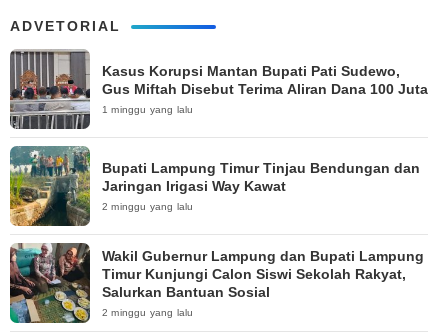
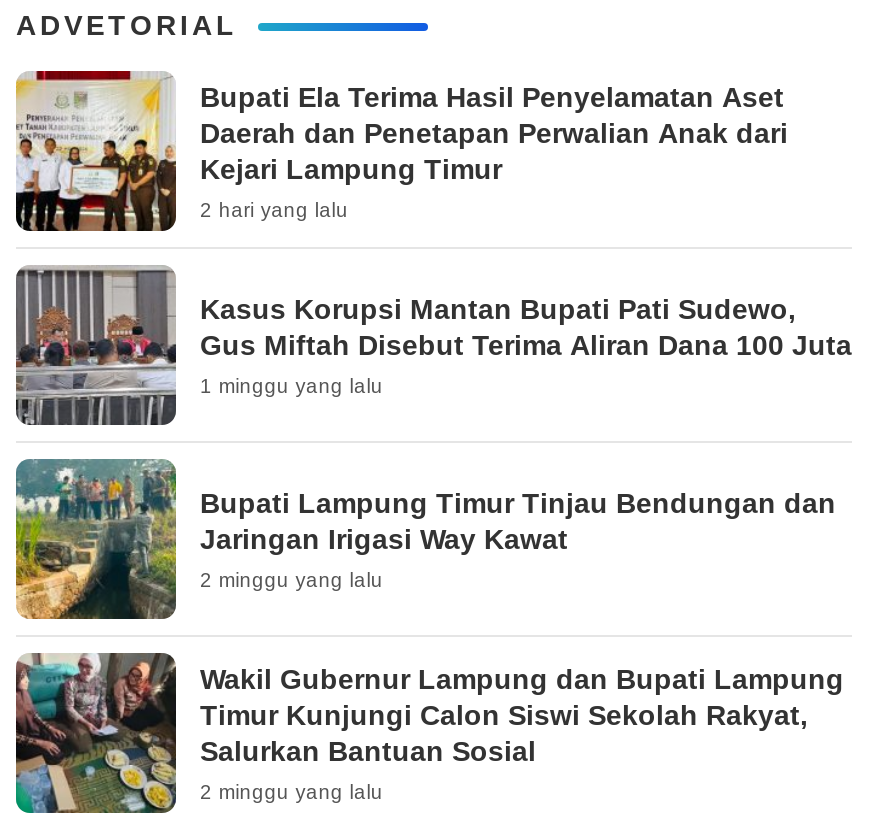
+ [image]
+ Bupati Ela Terima Hasil Penyelamatan Aset
+ Daerah dan Penetapan Perwalian Anak dari
+ Kejari Lampung Timur
+ 2 hari yang lalu
